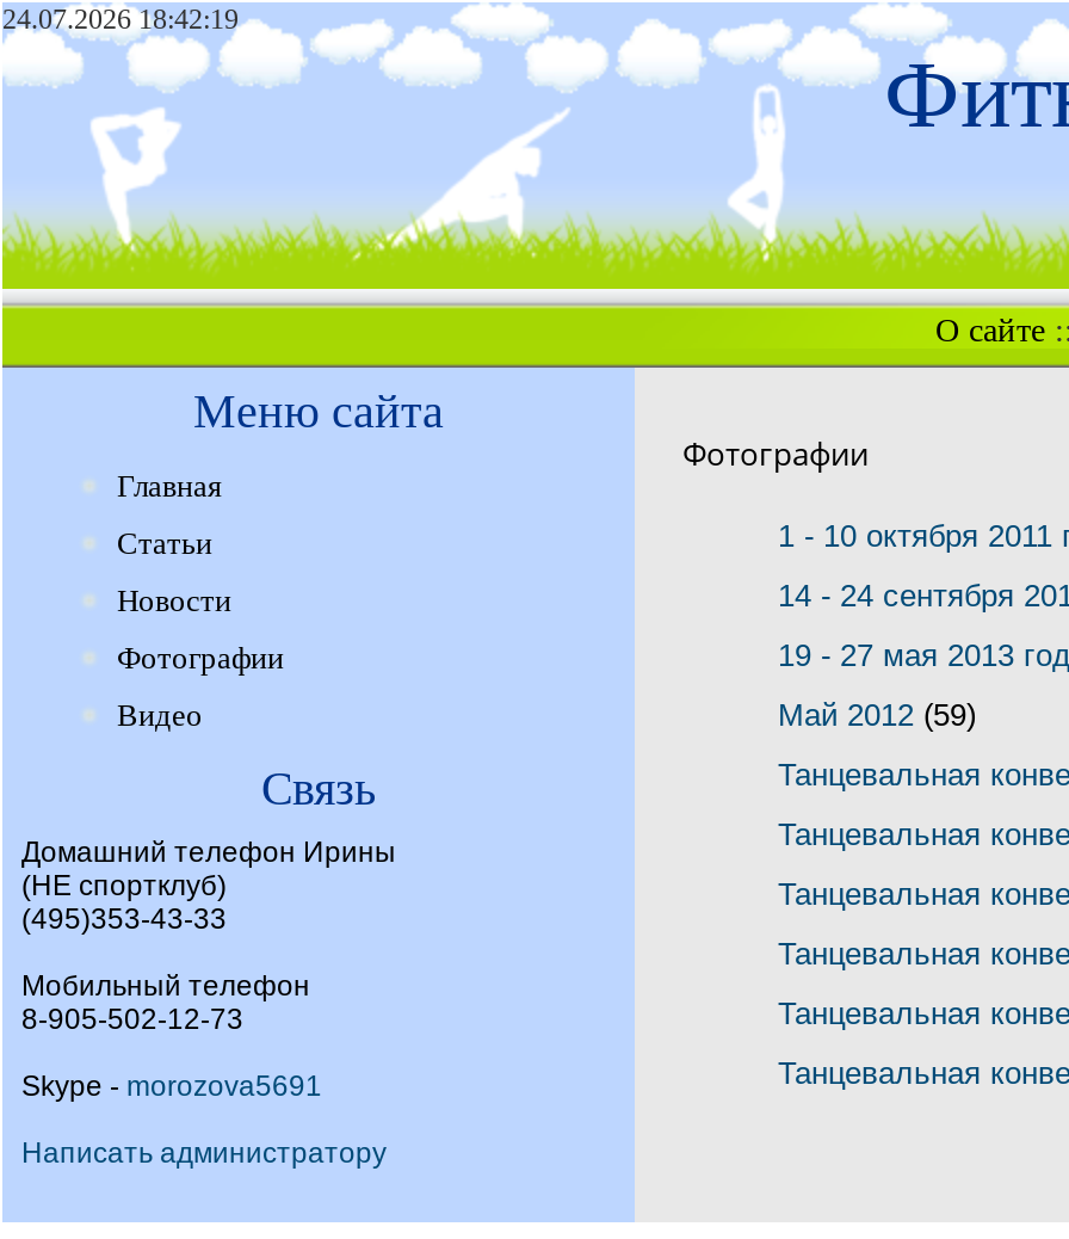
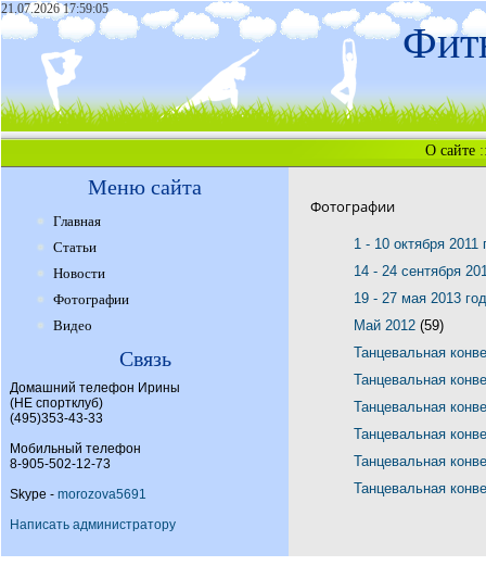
- 24.07.2026 18:42:19
+ 21.07.2026 17:59:05
